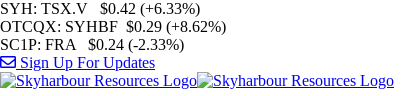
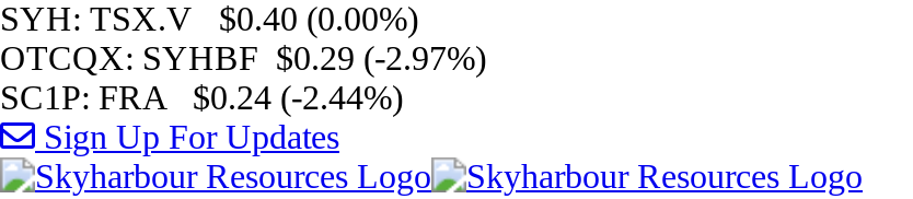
- SYH: TSX.V $0.42 (+6.33%)
+ SYH: TSX.V $0.40 (0.00%)

- OTCQX: SYHBF $0.29 (+8.62%)
+ OTCQX: SYHBF $0.29 (-2.97%)

- SC1P: FRA $0.24 (-2.33%)
+ SC1P: FRA $0.24 (-2.44%)
